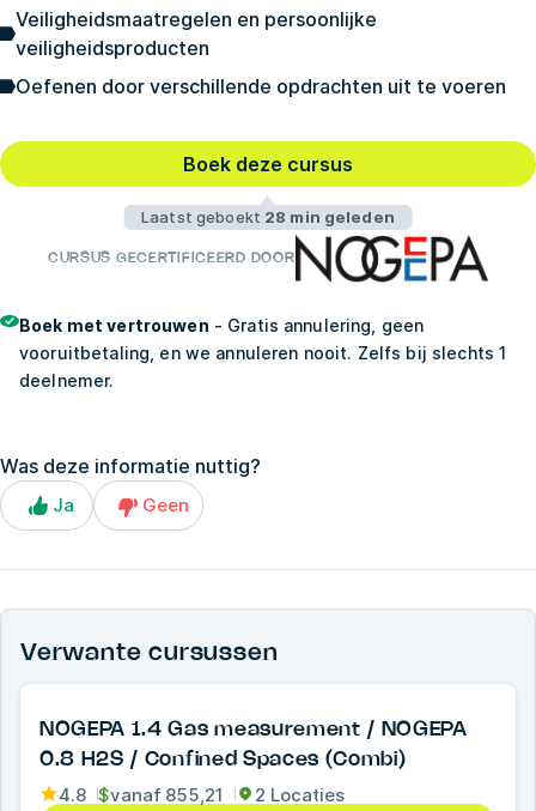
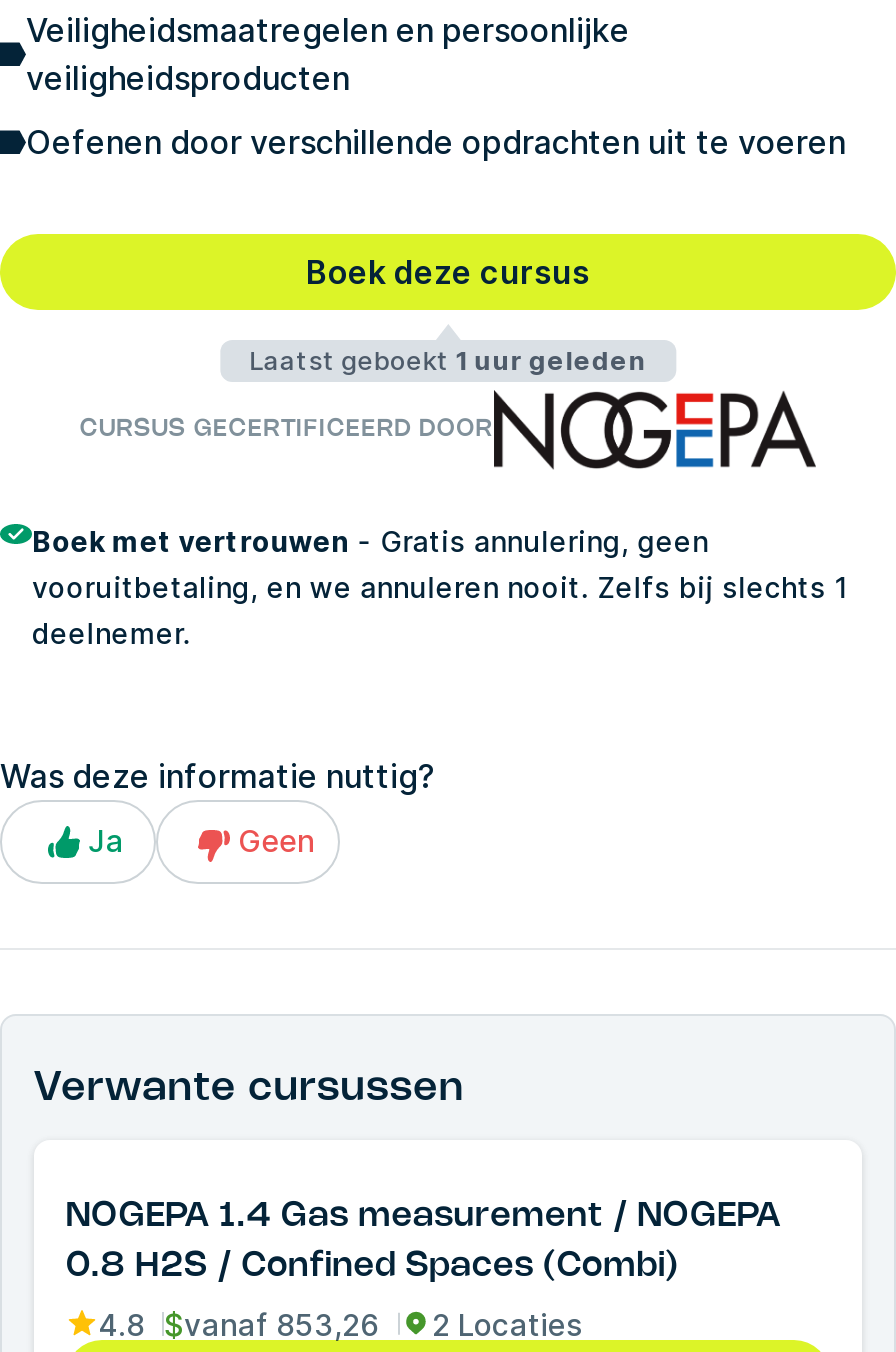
- Laatst geboekt 28 min geleden
+ Laatst geboekt 1 uur geleden

- 4.8 $vanaf 855,21 2 Locaties
+ 4.8 $vanaf 853,26 2 Locaties
